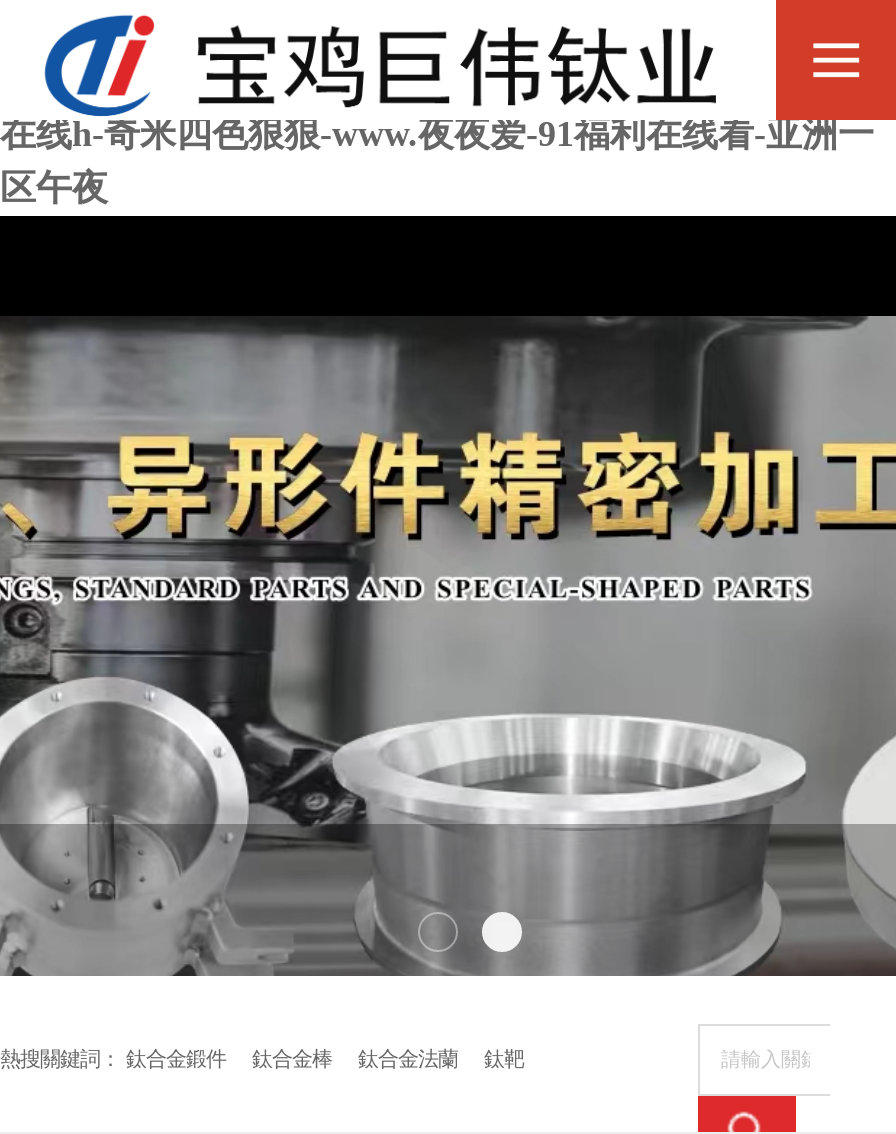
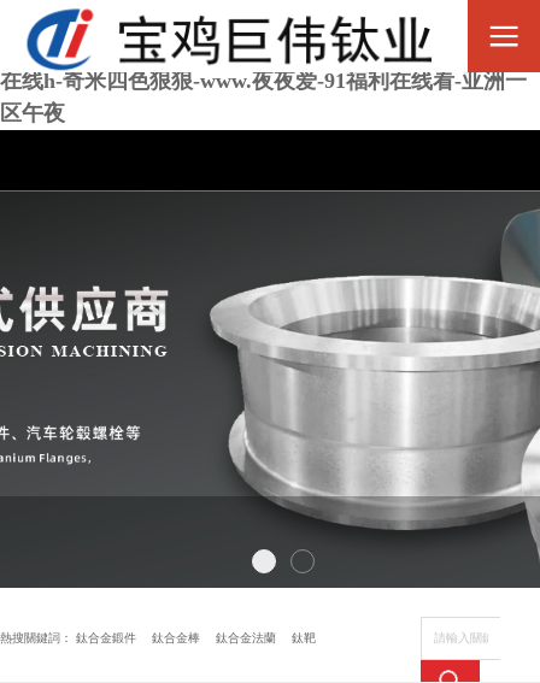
- [image]
+ [image]
